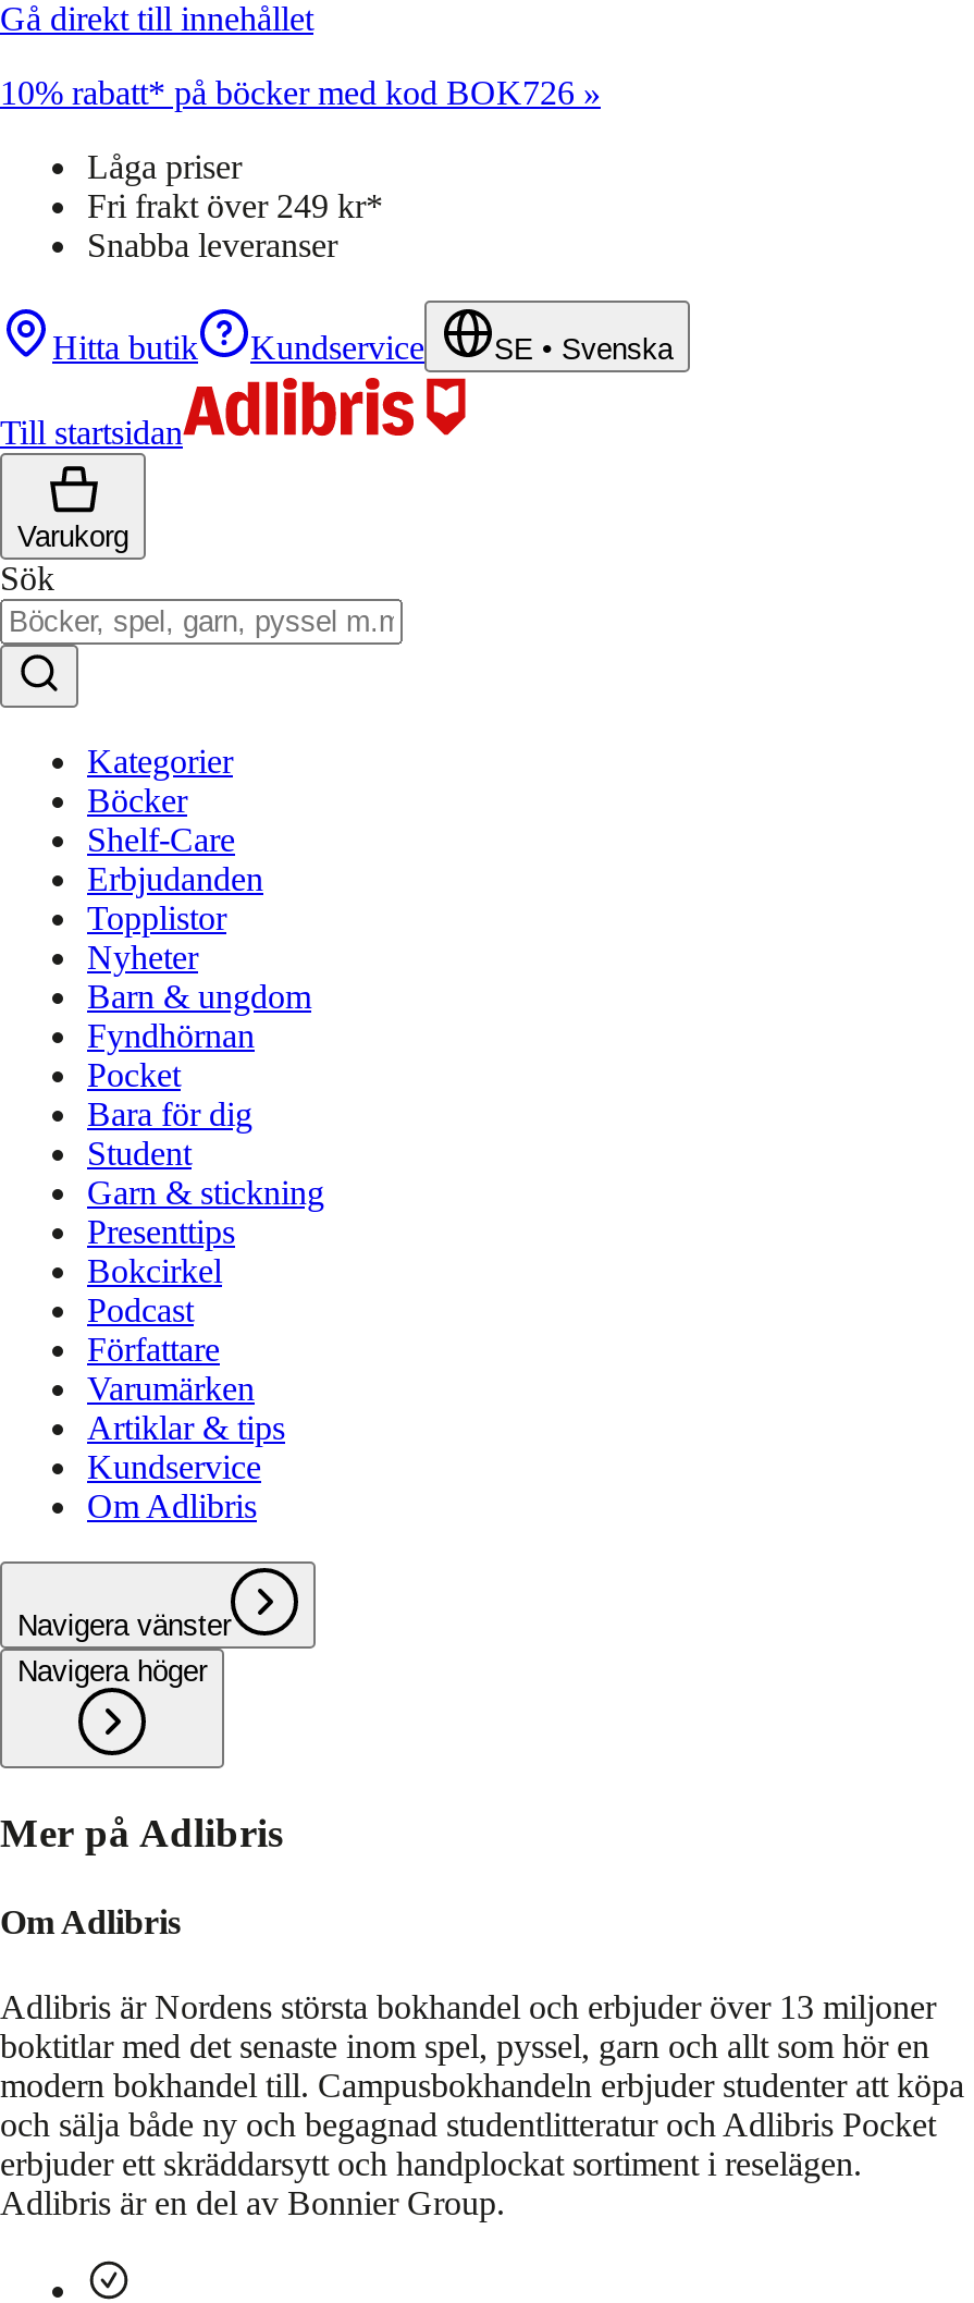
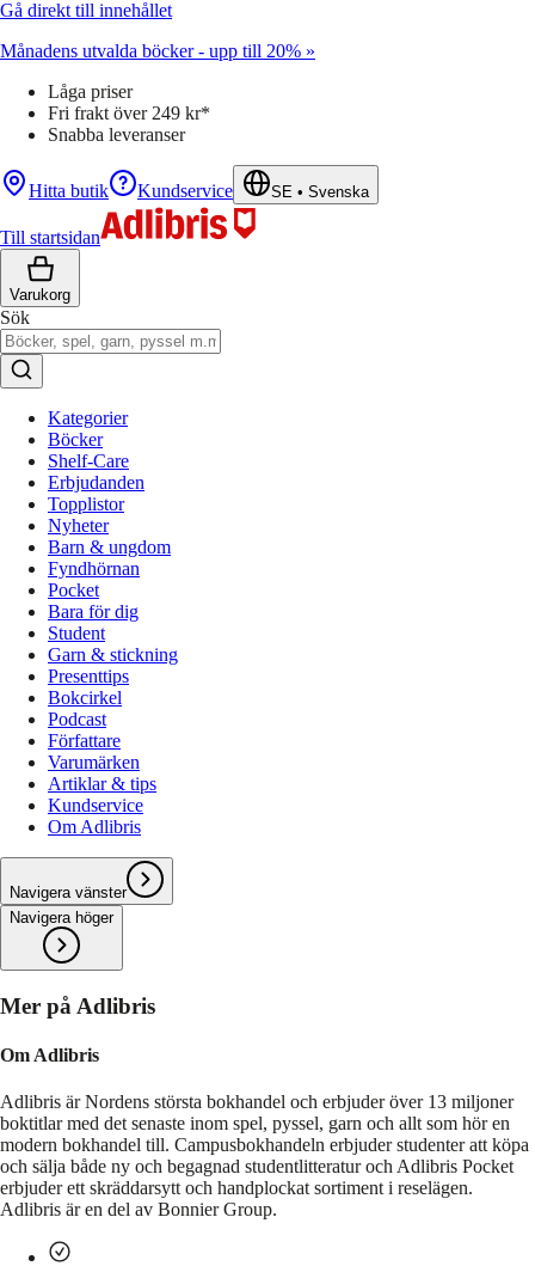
- 10% rabatt* på böcker med kod BOK726 »
+ Månadens utvalda böcker - upp till 20% »
